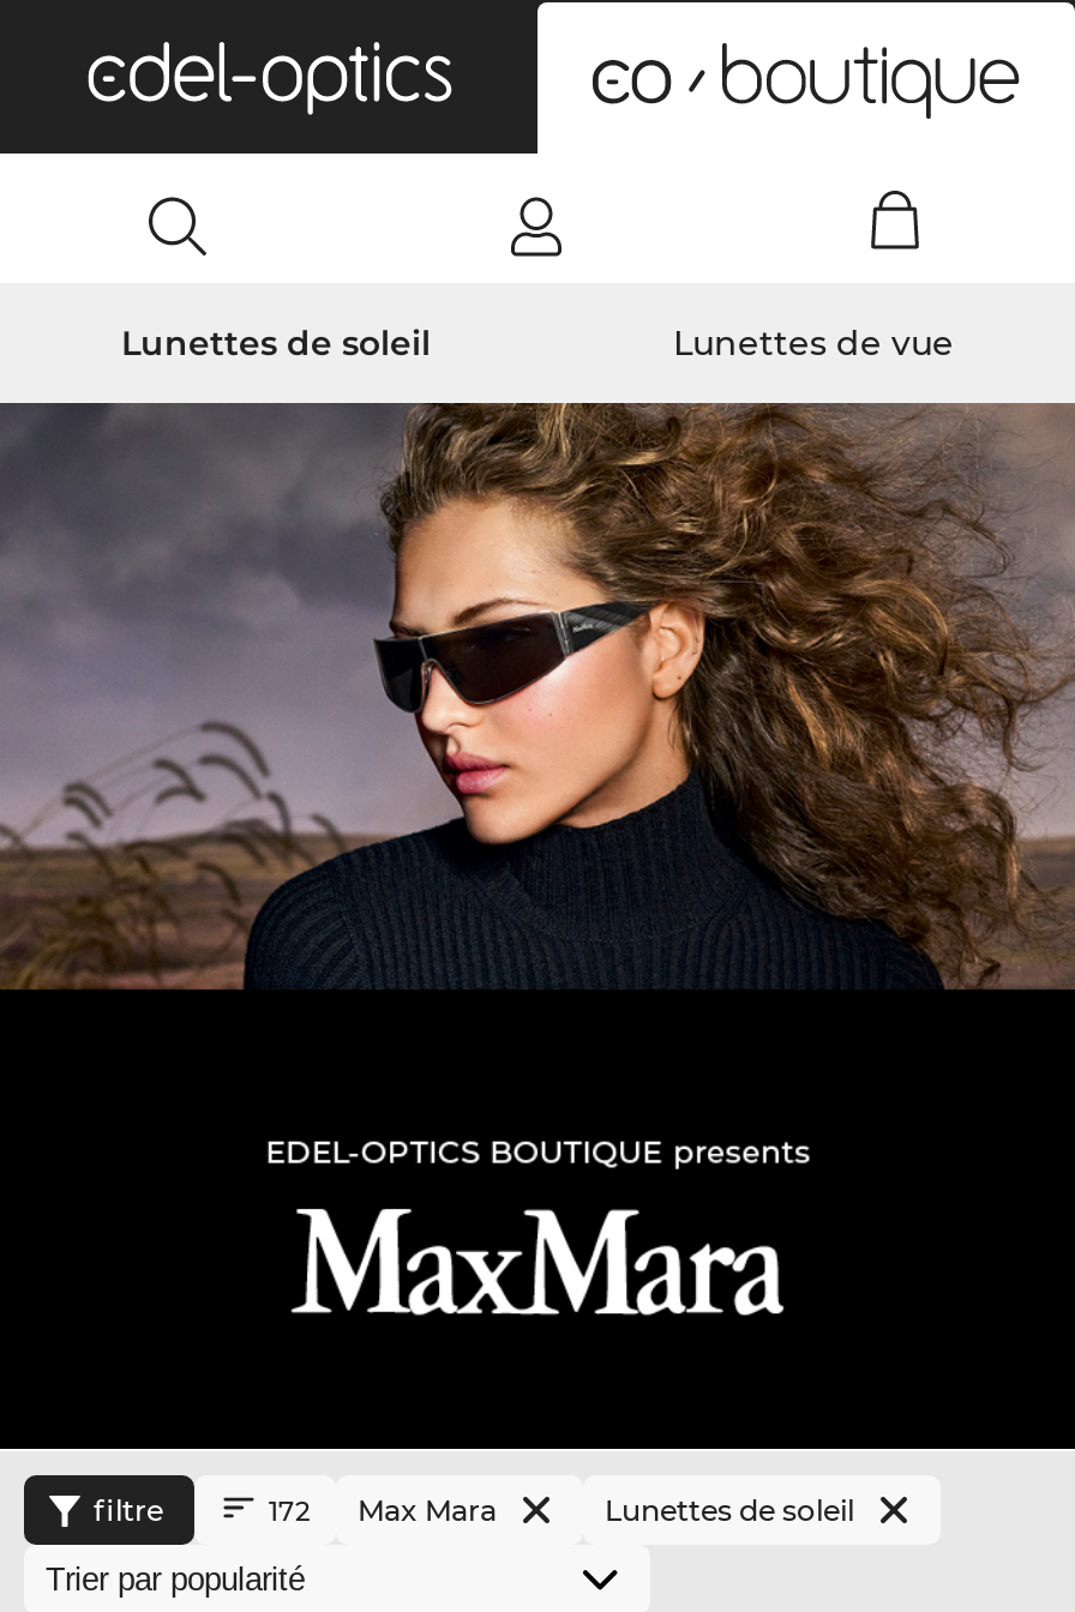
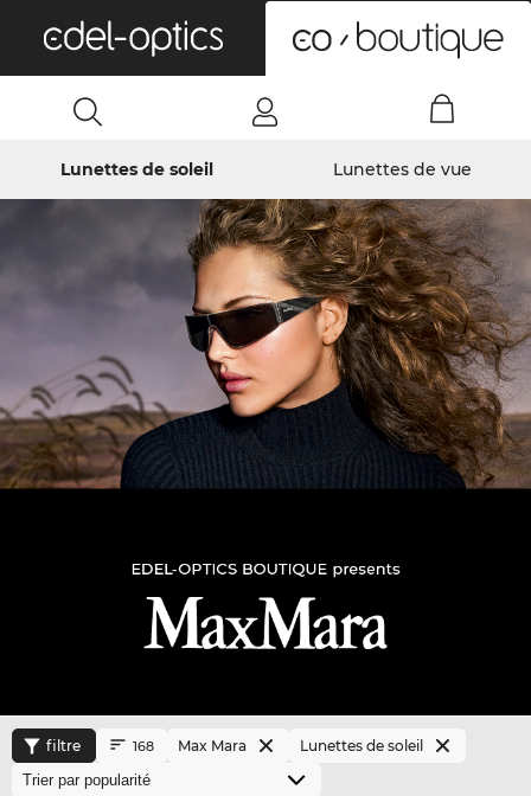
- 172 Max Mara
+ 168 Max Mara
